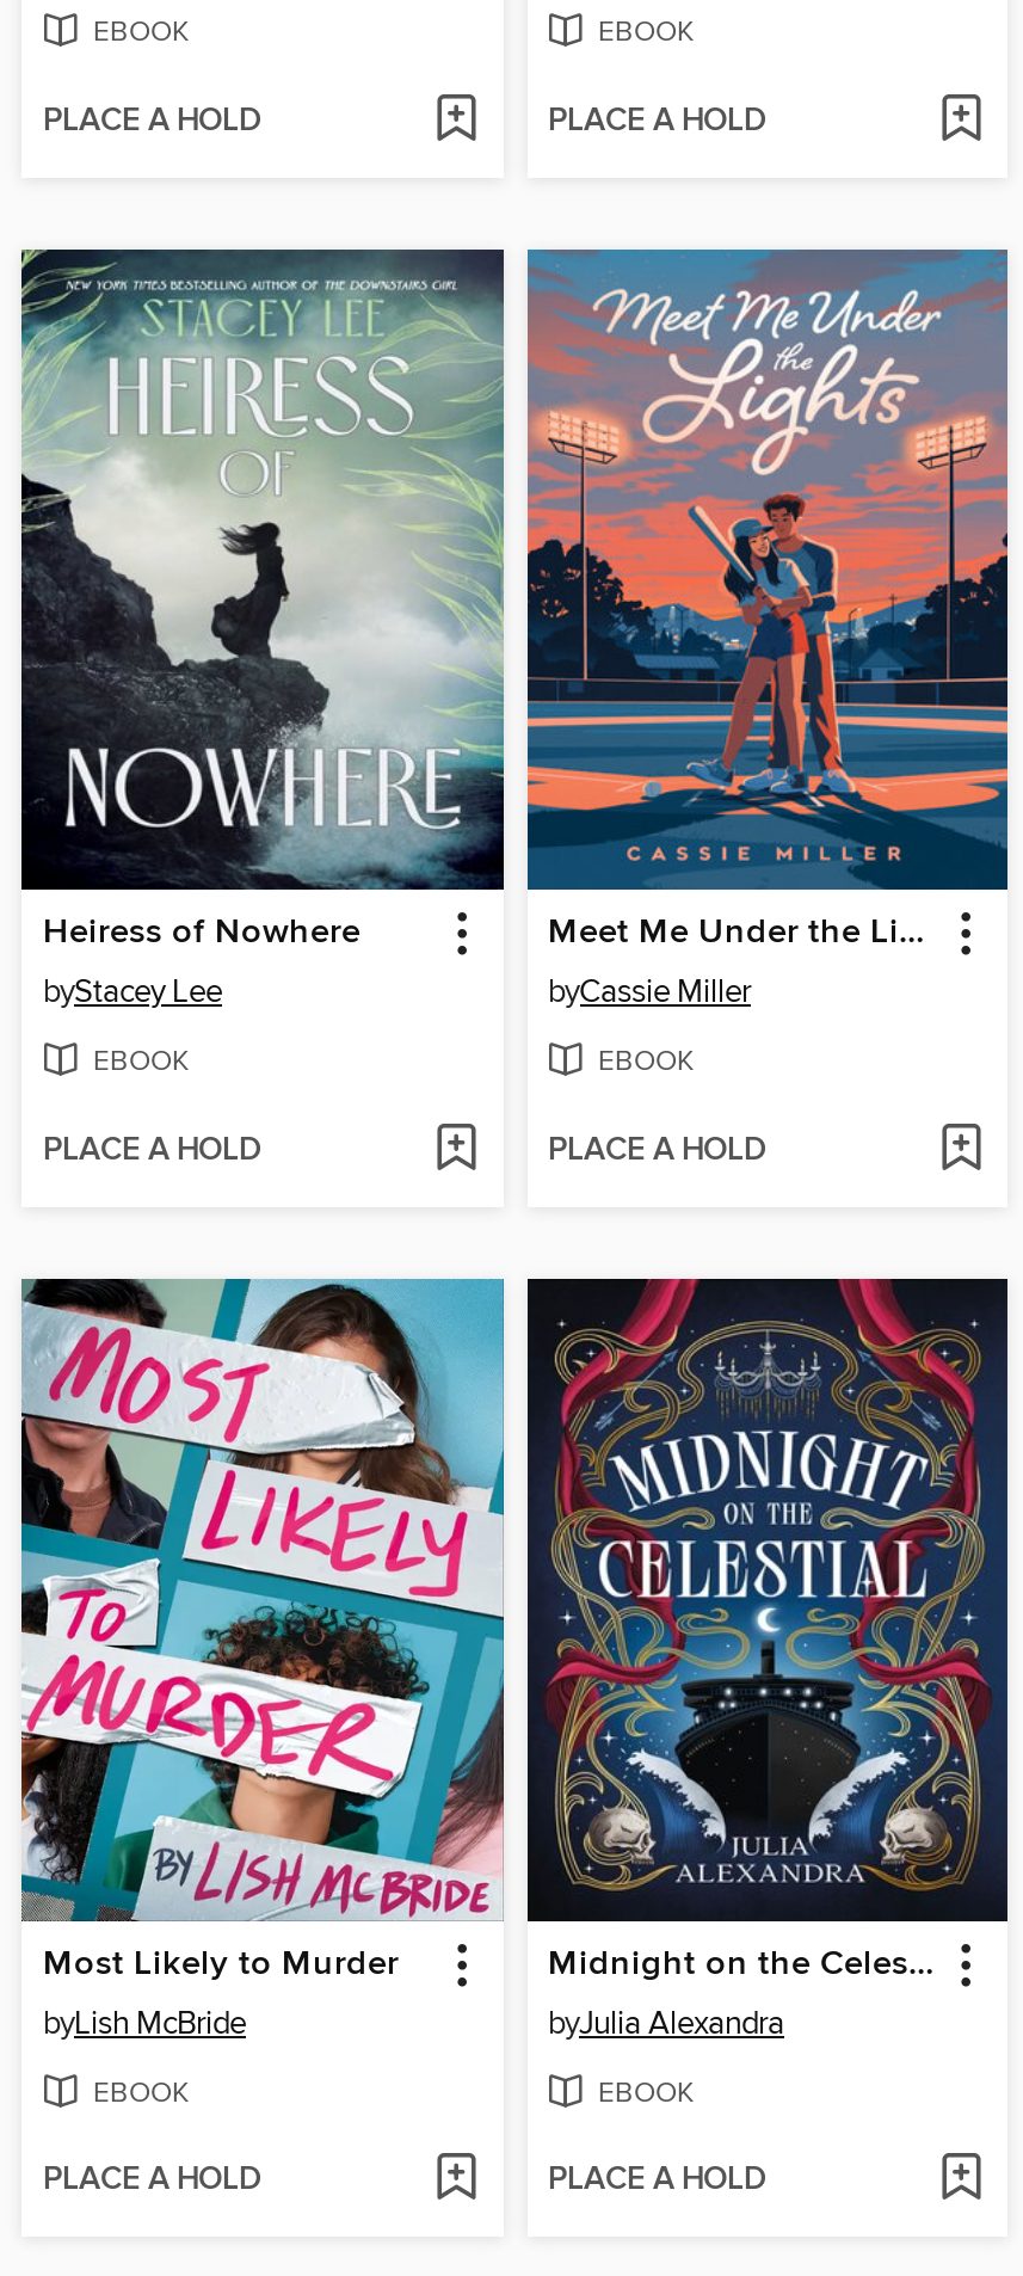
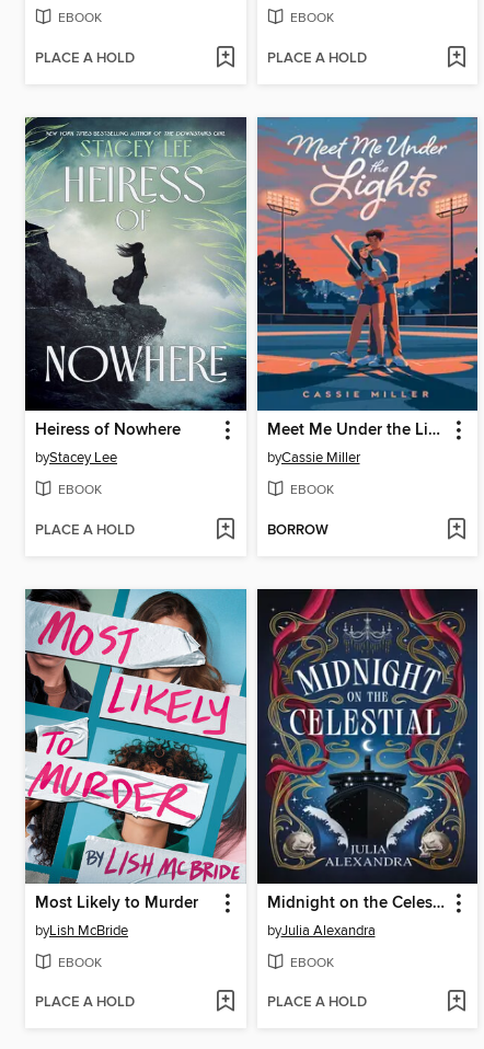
- PLACE A HOLD
+ BORROW
